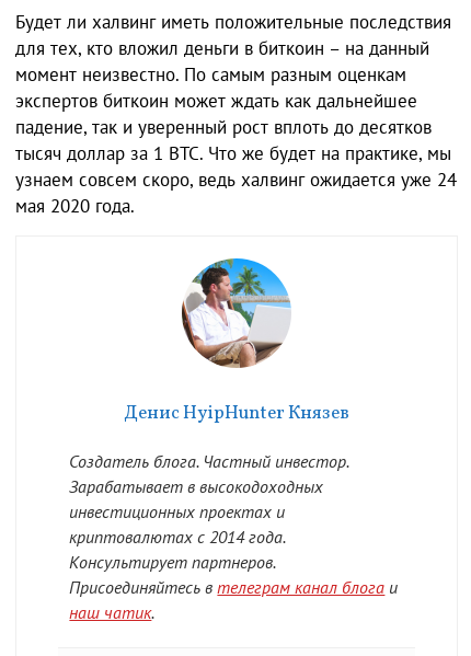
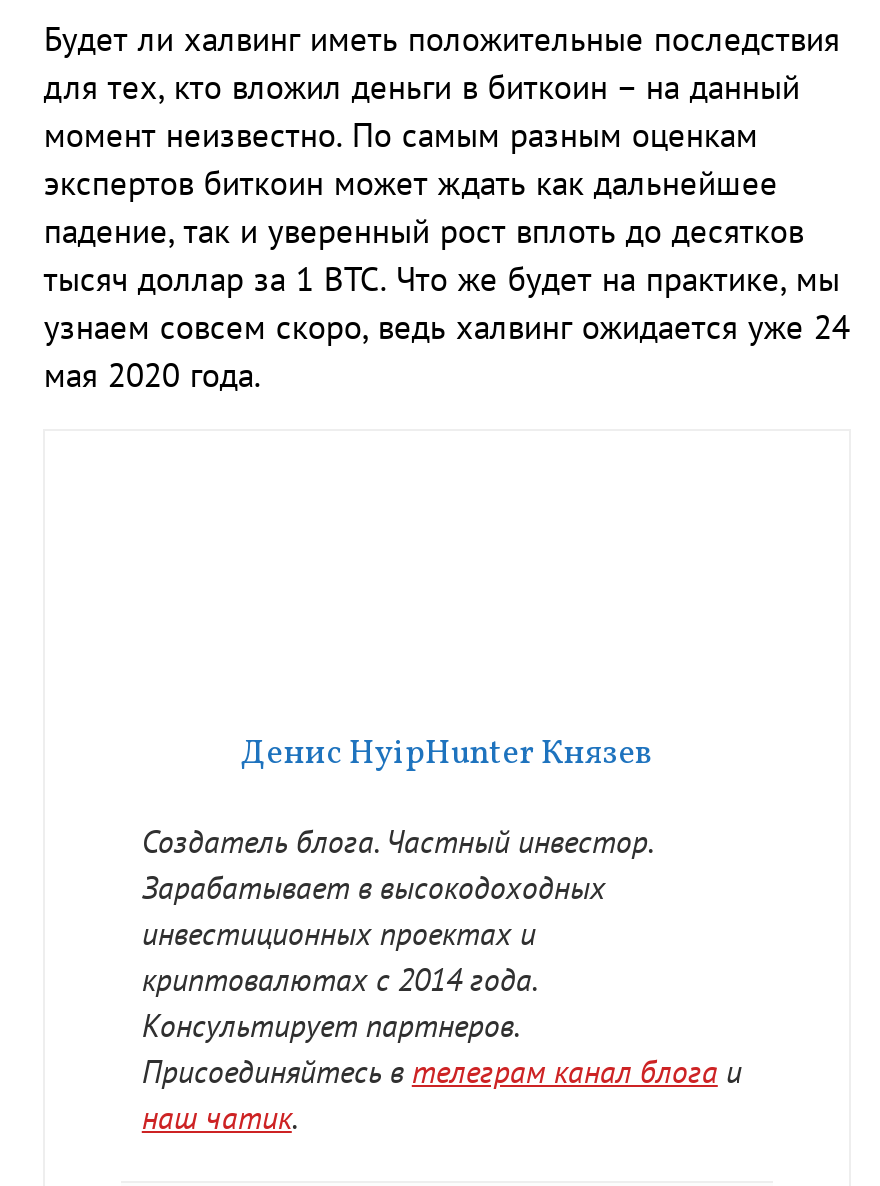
- [image]
